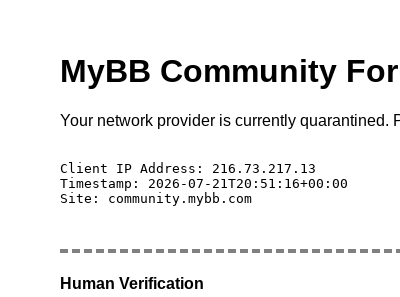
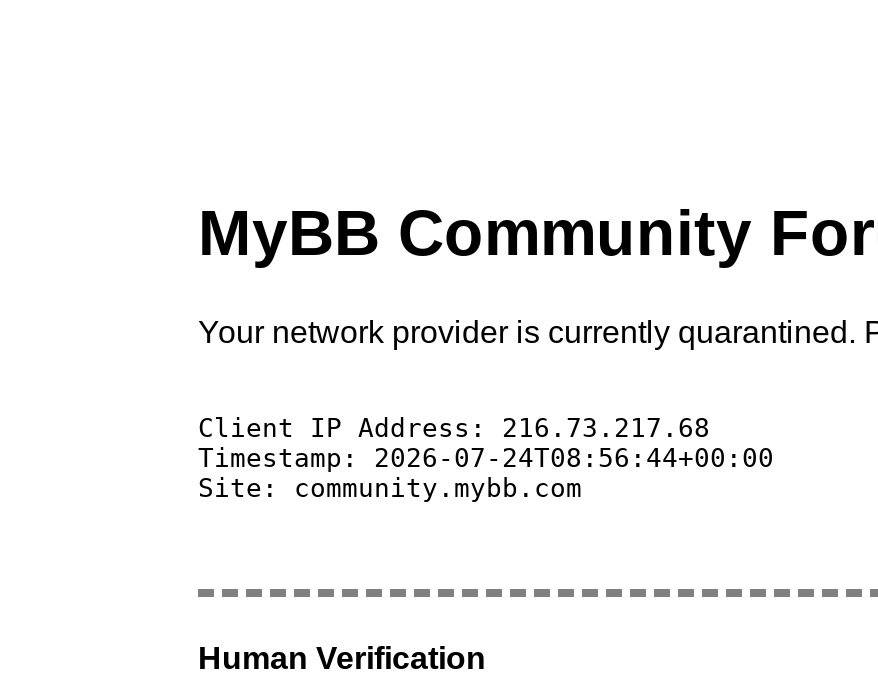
- Client IP Address: 216.73.217.13
+ Client IP Address: 216.73.217.68

- Timestamp: 2026-07-21T20:51:16+00:00
+ Timestamp: 2026-07-24T08:56:44+00:00
